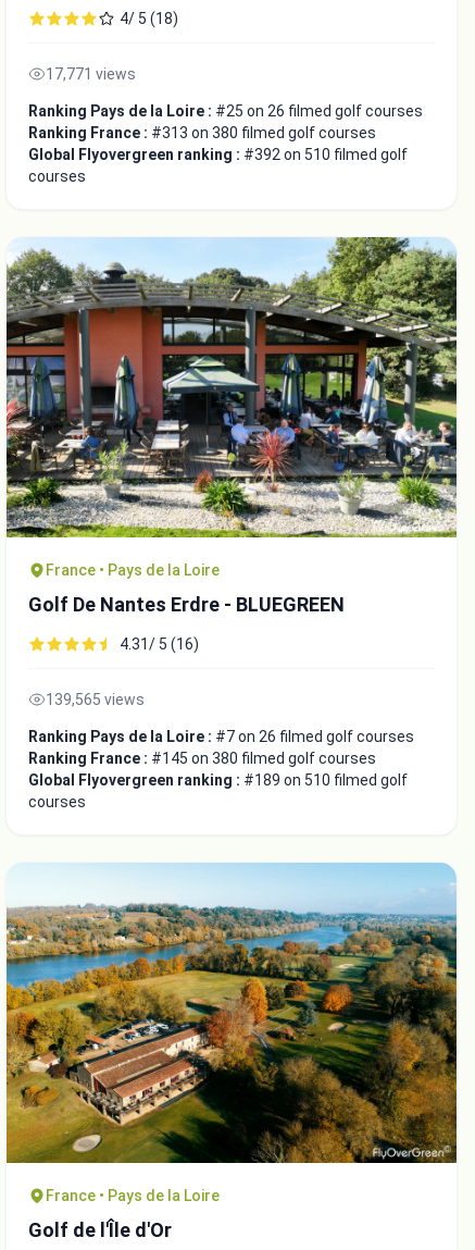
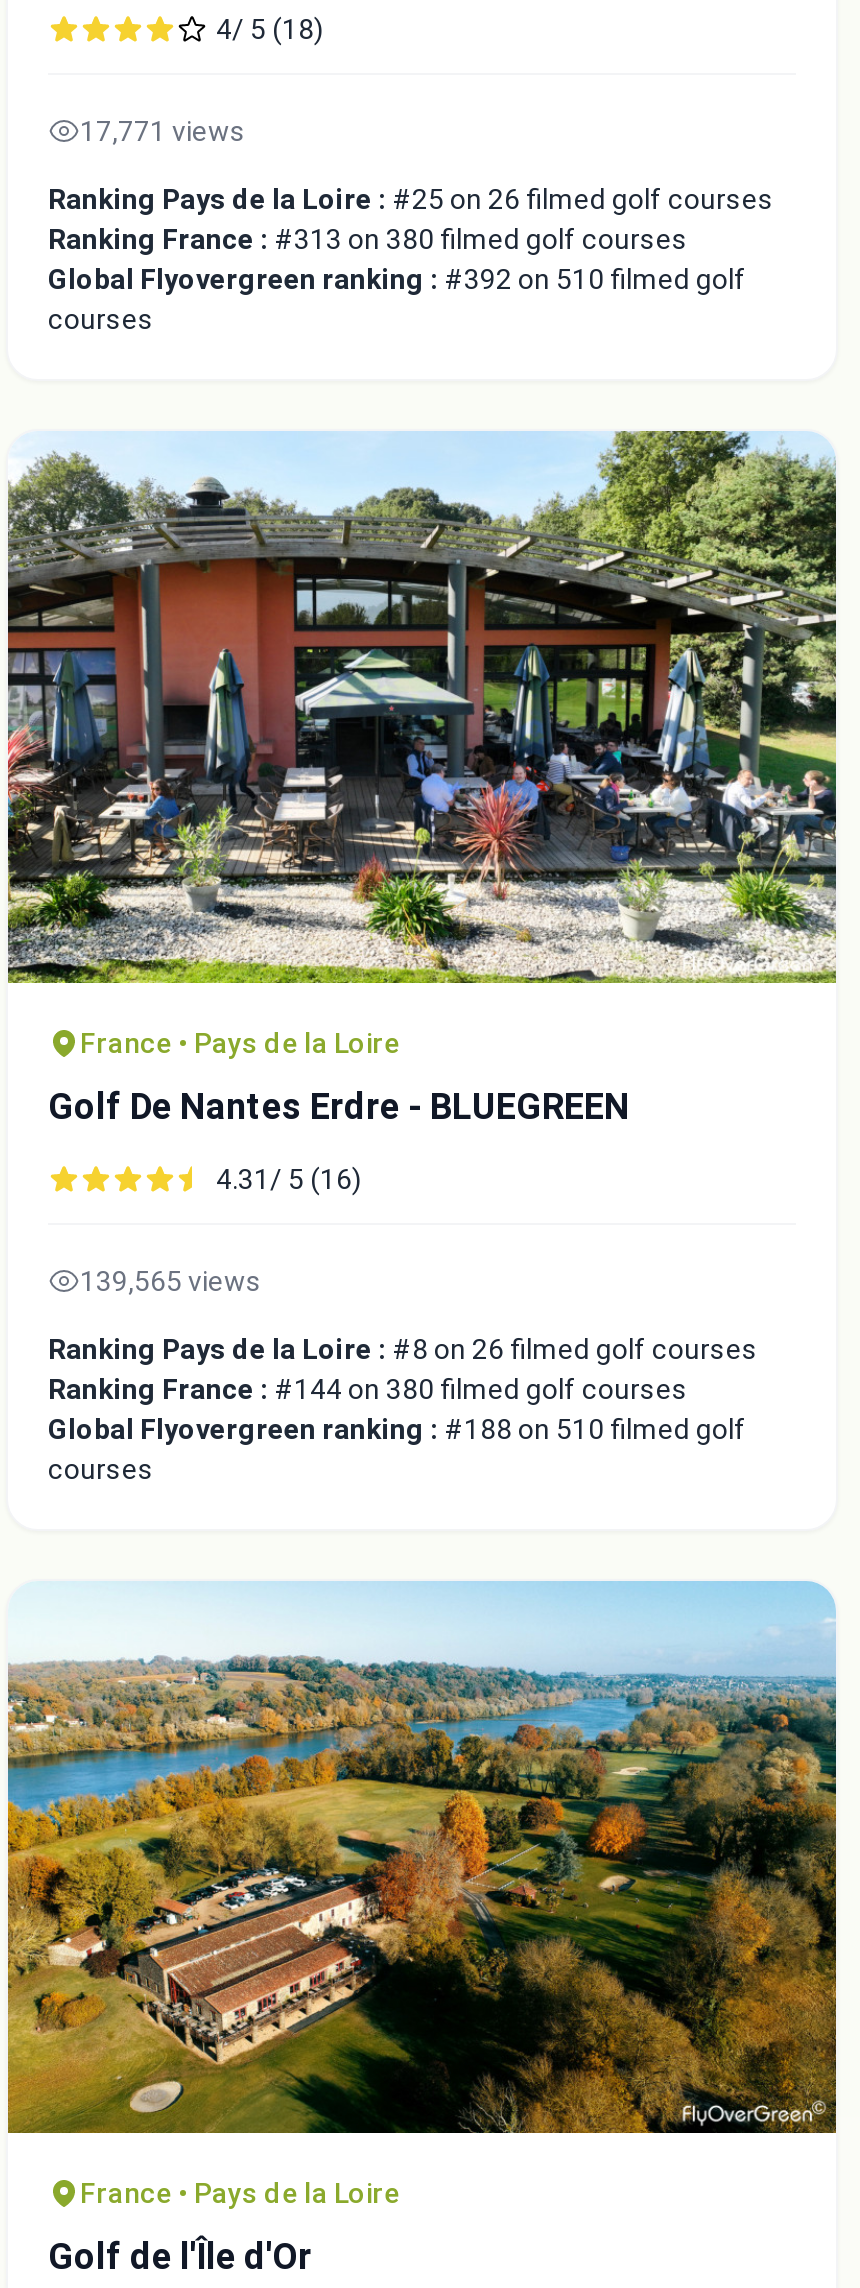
- Ranking Pays de la Loire : #7 on 26 filmed golf courses
+ Ranking Pays de la Loire : #8 on 26 filmed golf courses

- Ranking France : #145 on 380 filmed golf courses
+ Ranking France : #144 on 380 filmed golf courses

- Global Flyovergreen ranking : #189 on 510 filmed golf
+ Global Flyovergreen ranking : #188 on 510 filmed golf
